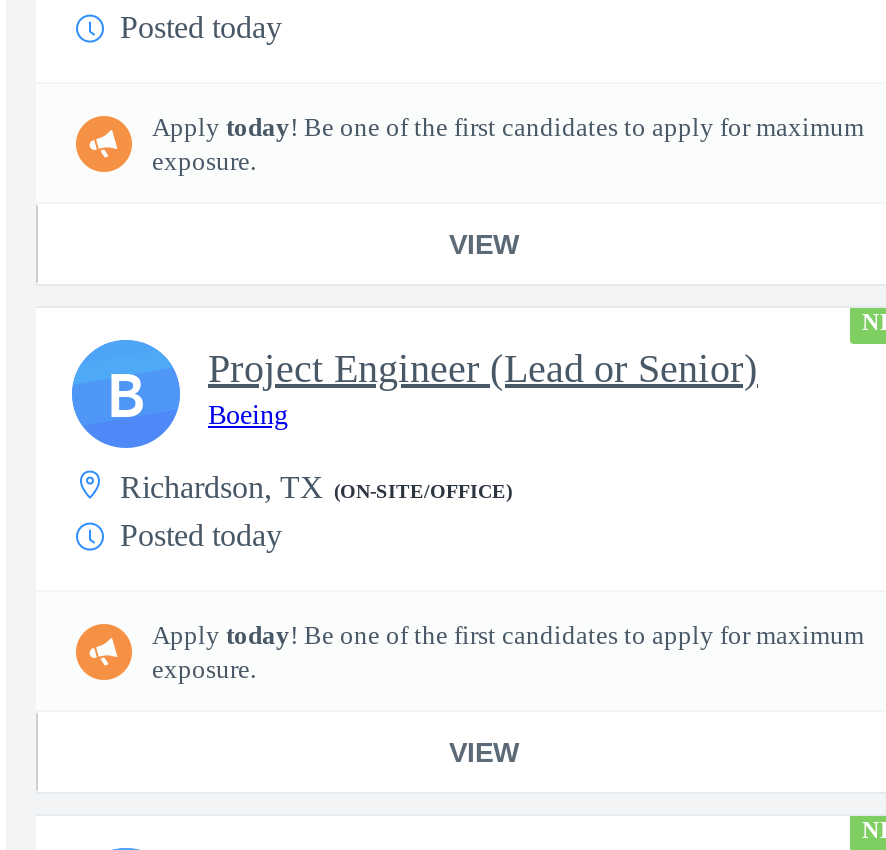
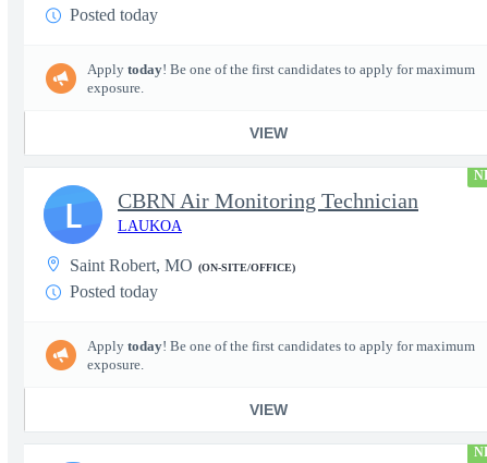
- B
+ L

- Project Engineer (Lead or Senior)
- Boeing
+ CBRN Air Monitoring Technician
+ LAUKOA

- Richardson, TX (ON-SITE/OFFICE)
+ Saint Robert, MO (ON-SITE/OFFICE)
